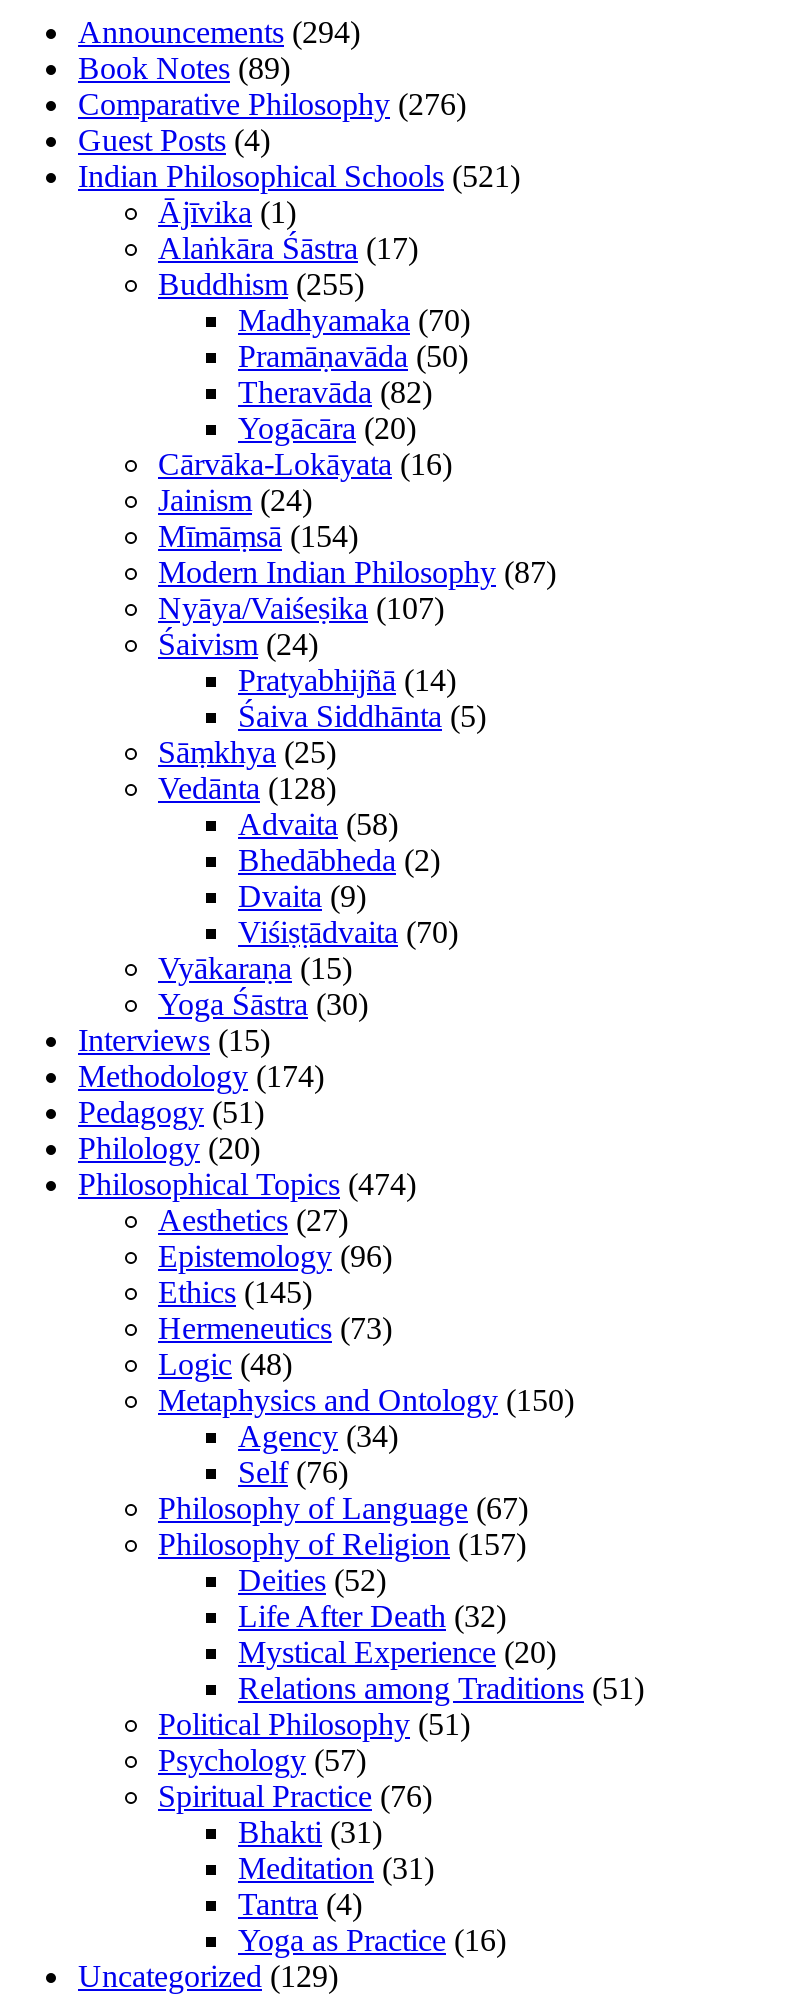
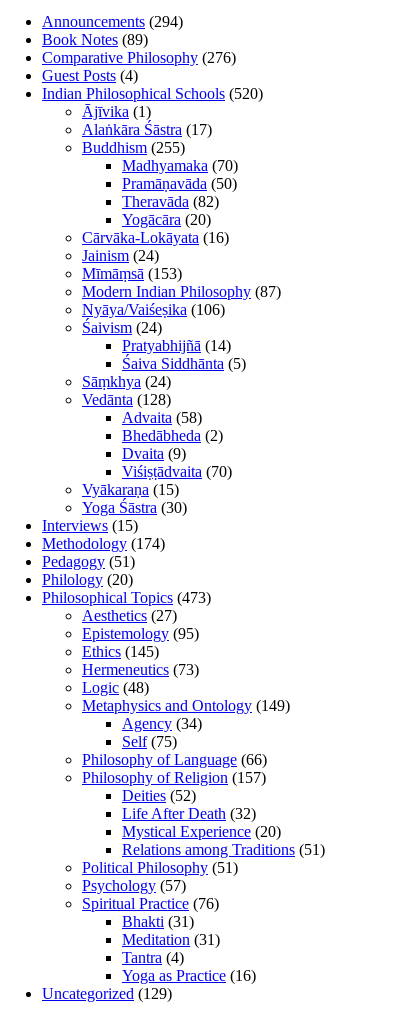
- Indian Philosophical Schools (521)
+ Indian Philosophical Schools (520)

- Mīmāṃsā (154)
+ Mīmāṃsā (153)

- Nyāya/Vaiśeṣika (107)
+ Nyāya/Vaiśeṣika (106)

- Sāṃkhya (25)
+ Sāṃkhya (24)

- Philosophical Topics (474)
+ Philosophical Topics (473)

- Epistemology (96)
+ Epistemology (95)

- Metaphysics and Ontology (150)
+ Metaphysics and Ontology (149)

- Self (76)
+ Self (75)

- Philosophy of Language (67)
+ Philosophy of Language (66)
